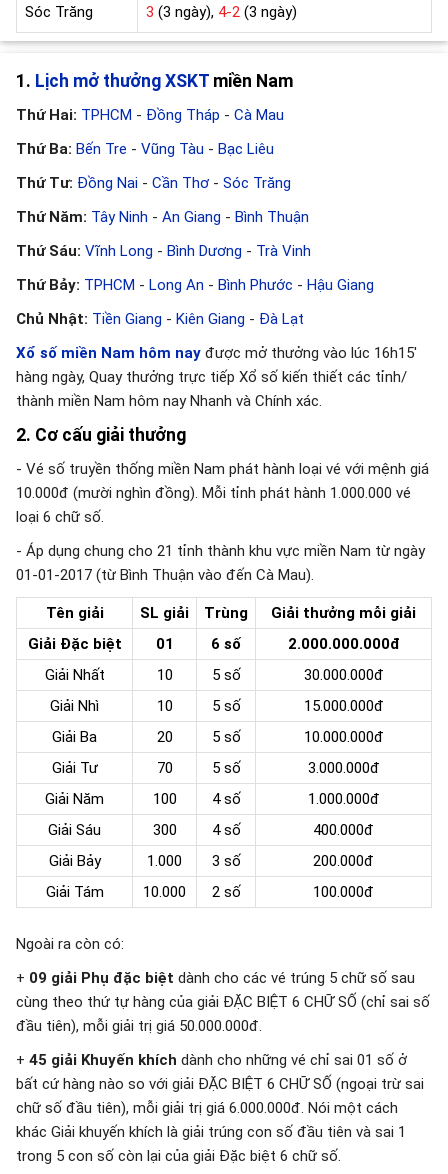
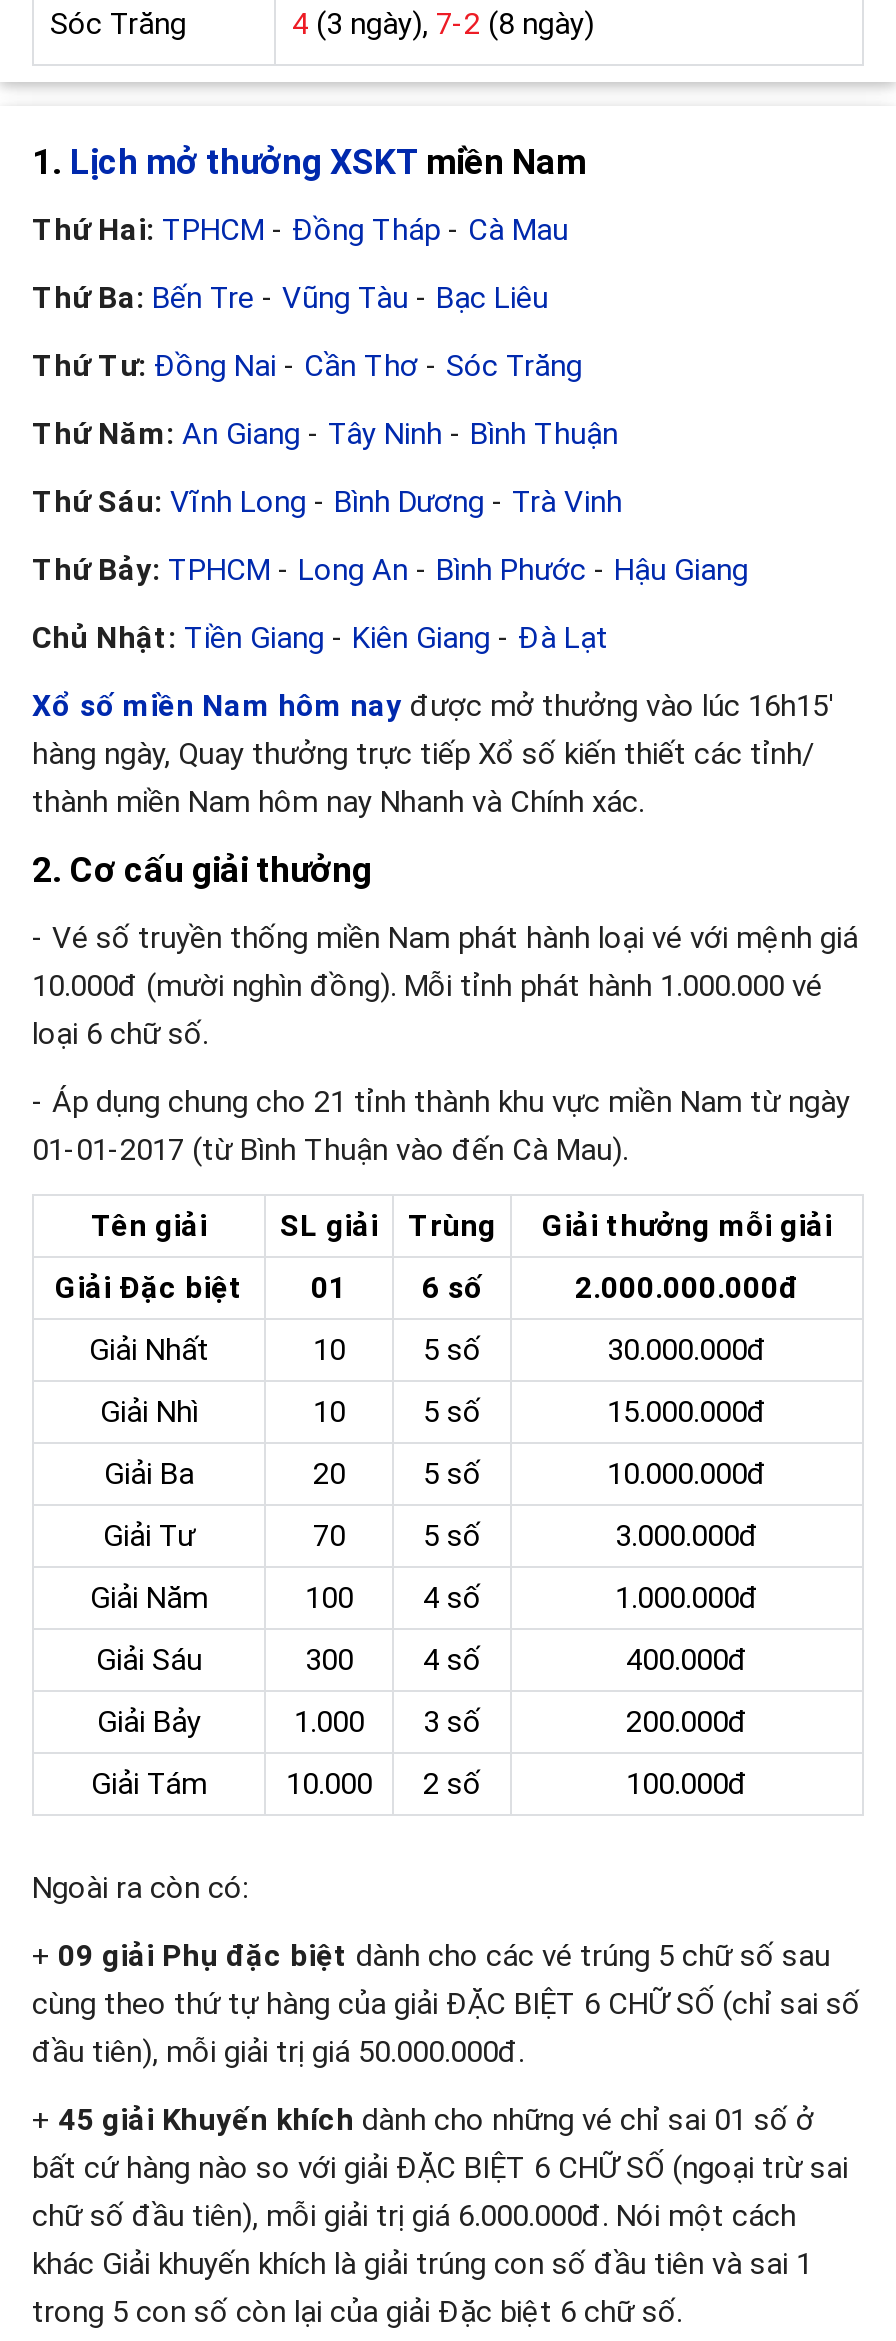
- 3 (3 ngày), 4-2 (3 ngày)
+ 4 (3 ngày), 7-2 (8 ngày)

- Thứ Năm: Tây Ninh - An Giang - Bình Thuận
+ Thứ Năm: An Giang - Tây Ninh - Bình Thuận
